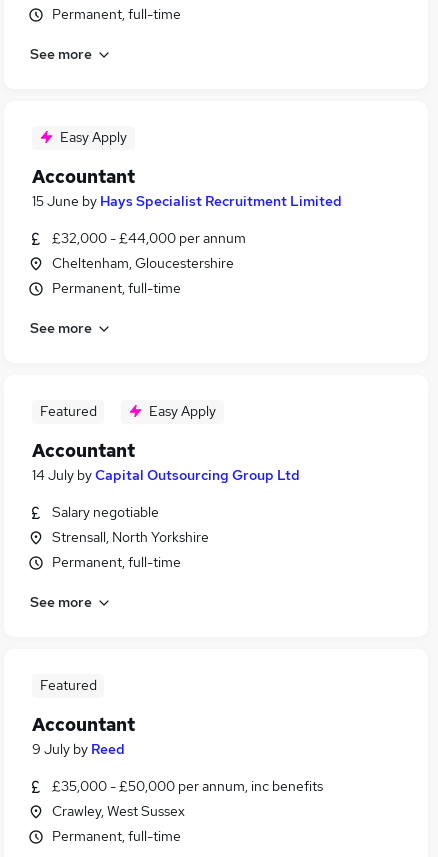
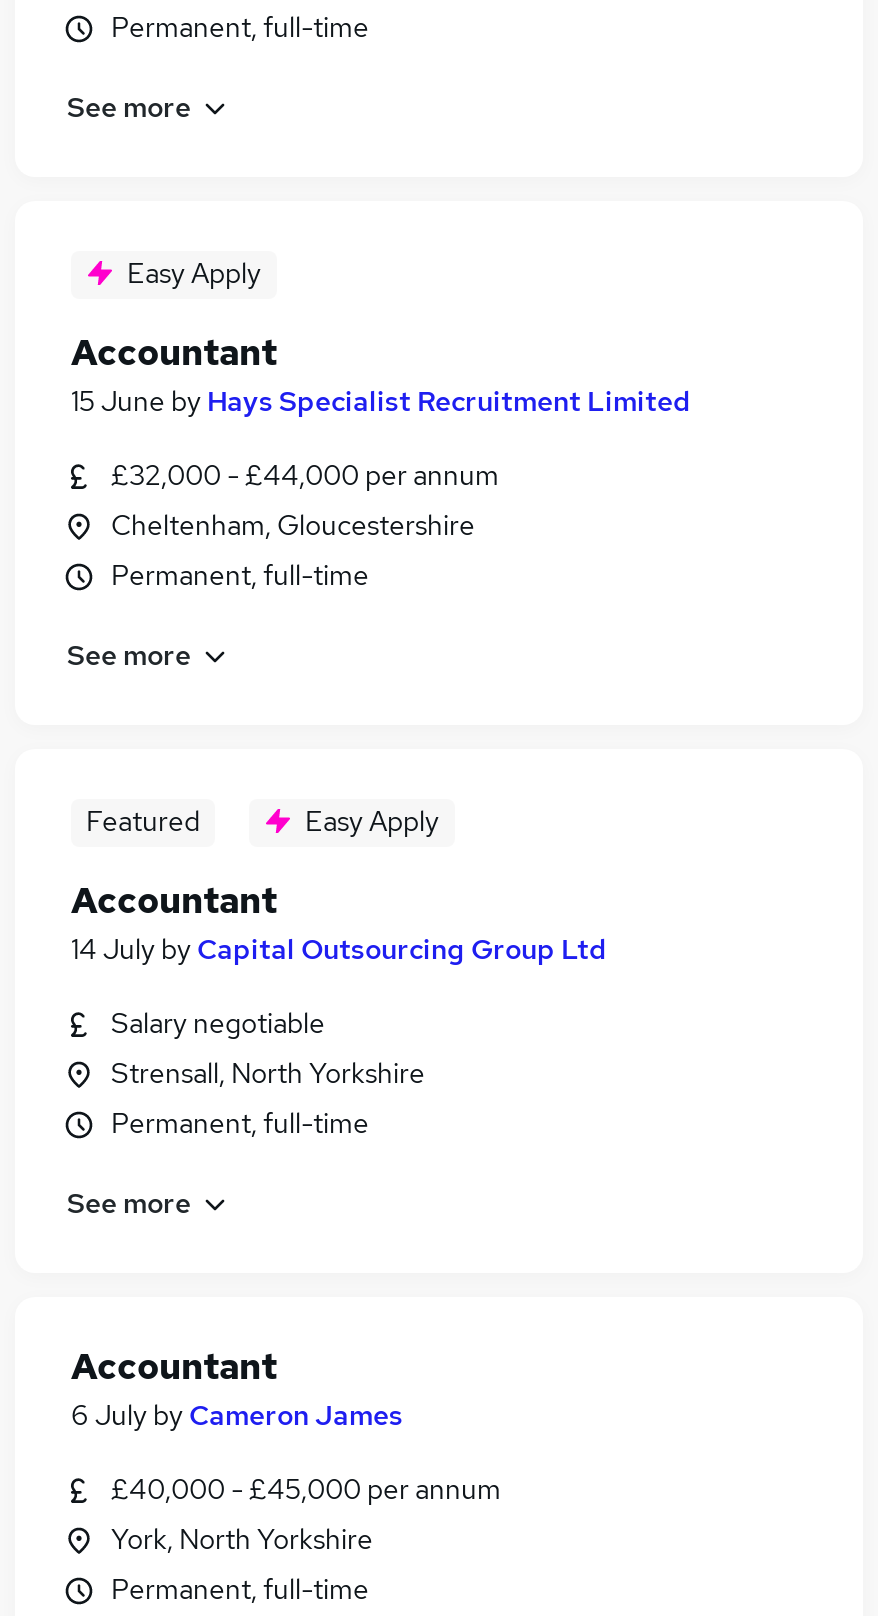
- Featured

- 9 July by Reed
+ 6 July by Cameron James

- £35,000 - £50,000 per annum, inc benefits
- Crawley, West Sussex
+ £40,000 - £45,000 per annum
+ York, North Yorkshire
